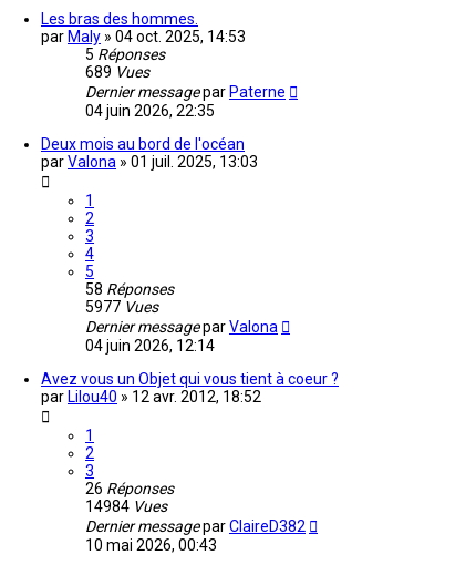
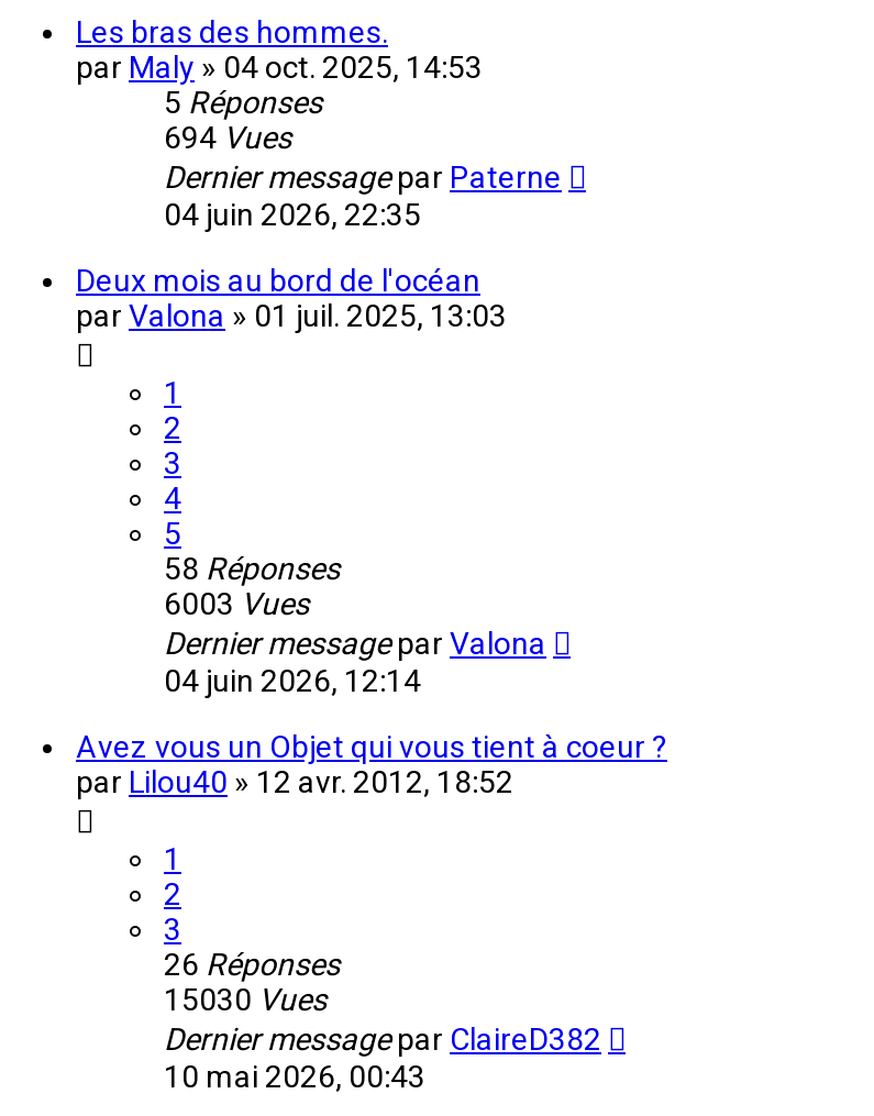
- 689 Vues
+ 694 Vues

- 5977 Vues
+ 6003 Vues

- 14984 Vues
+ 15030 Vues
